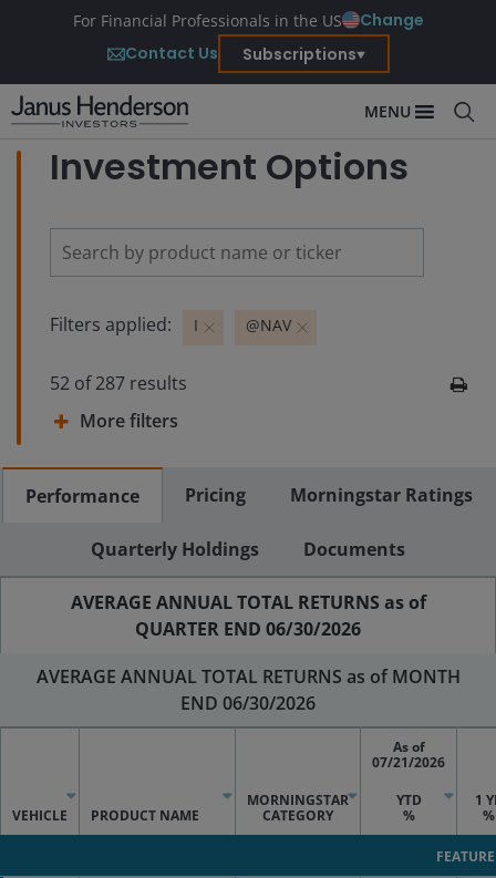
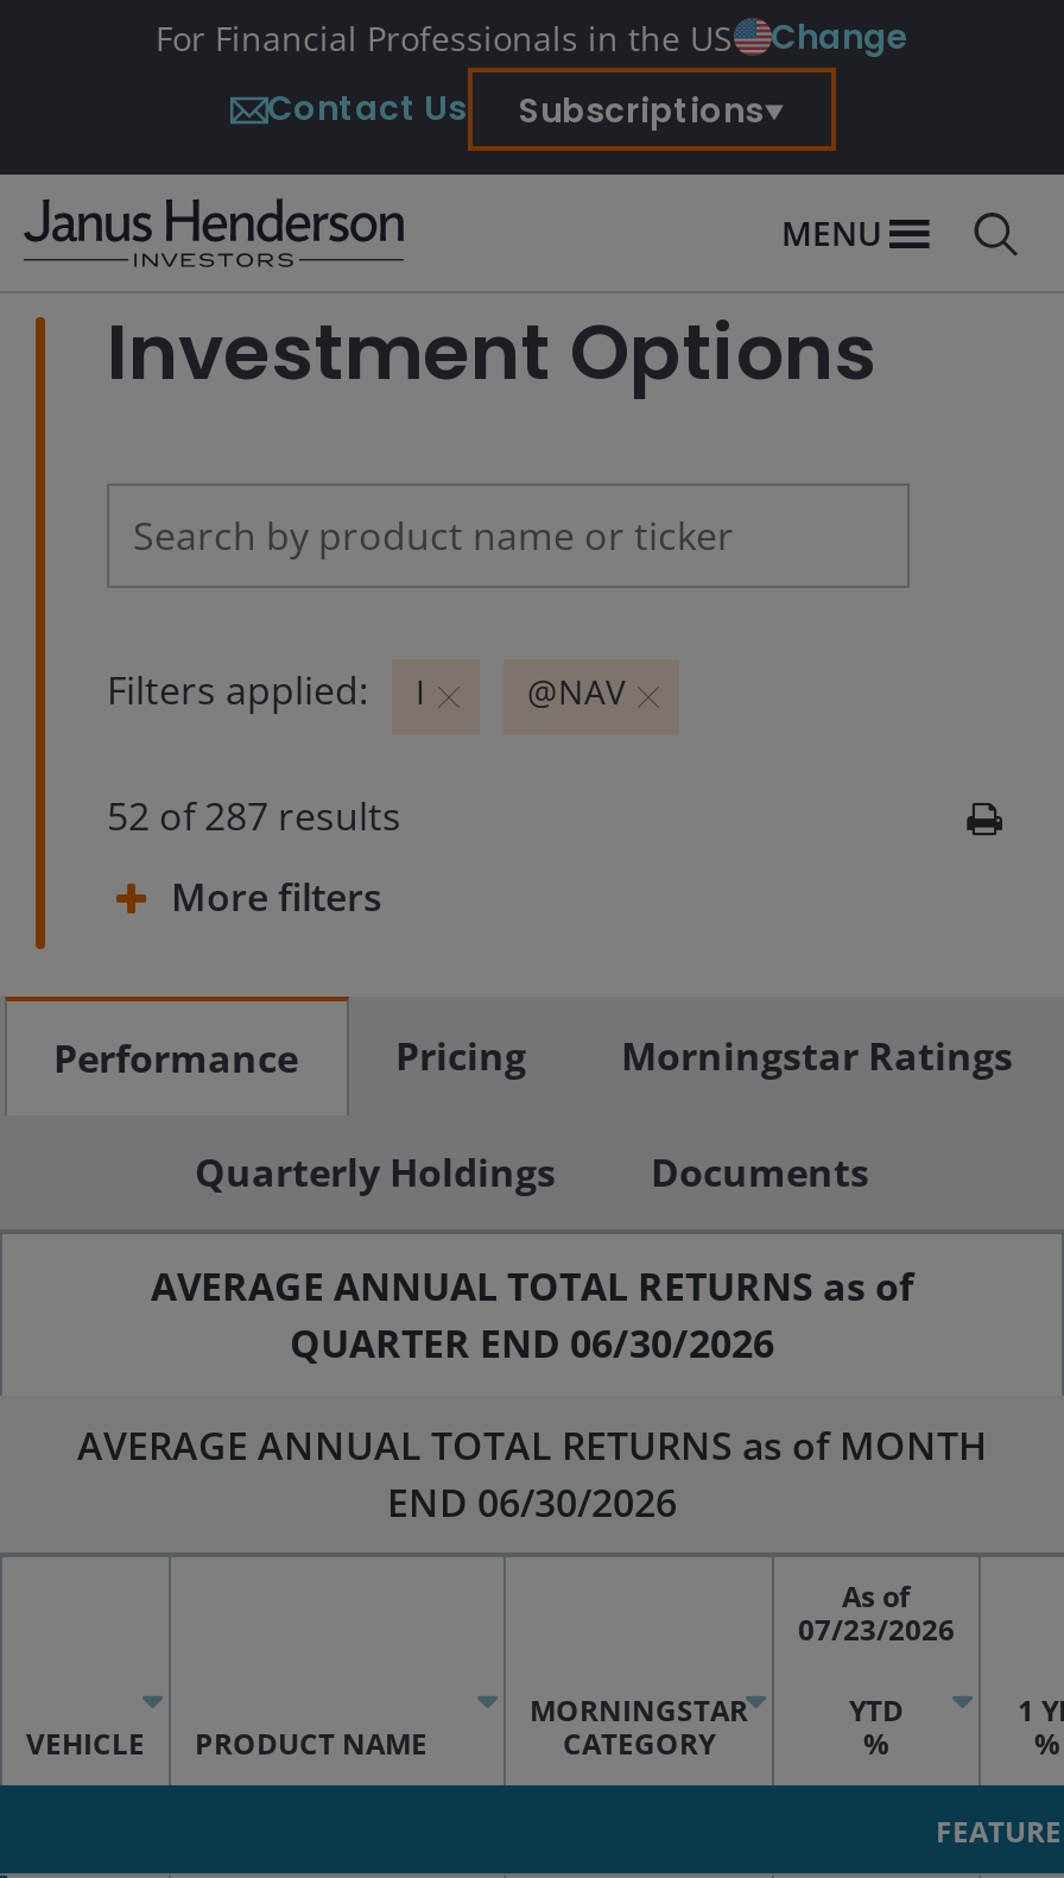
- 07/21/2026
+ 07/23/2026
